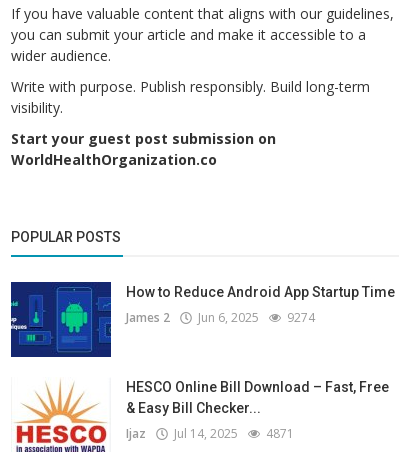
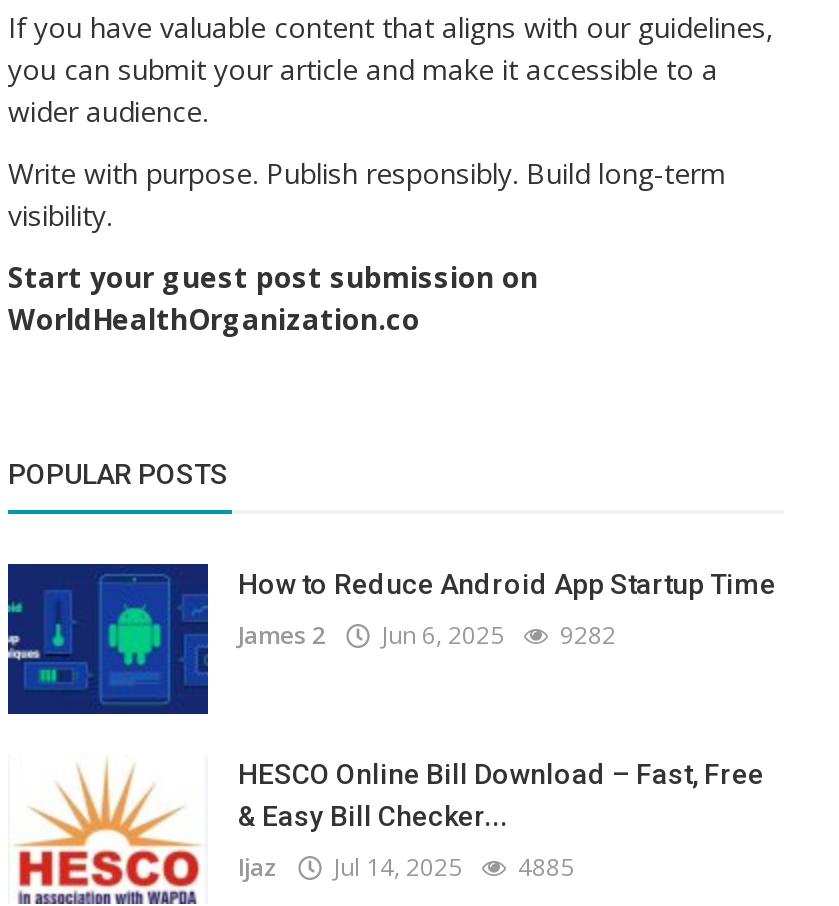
- James 2 Jun 6, 2025 9274
+ James 2 Jun 6, 2025 9282

- Ijaz Jul 14, 2025 4871
+ Ijaz Jul 14, 2025 4885
